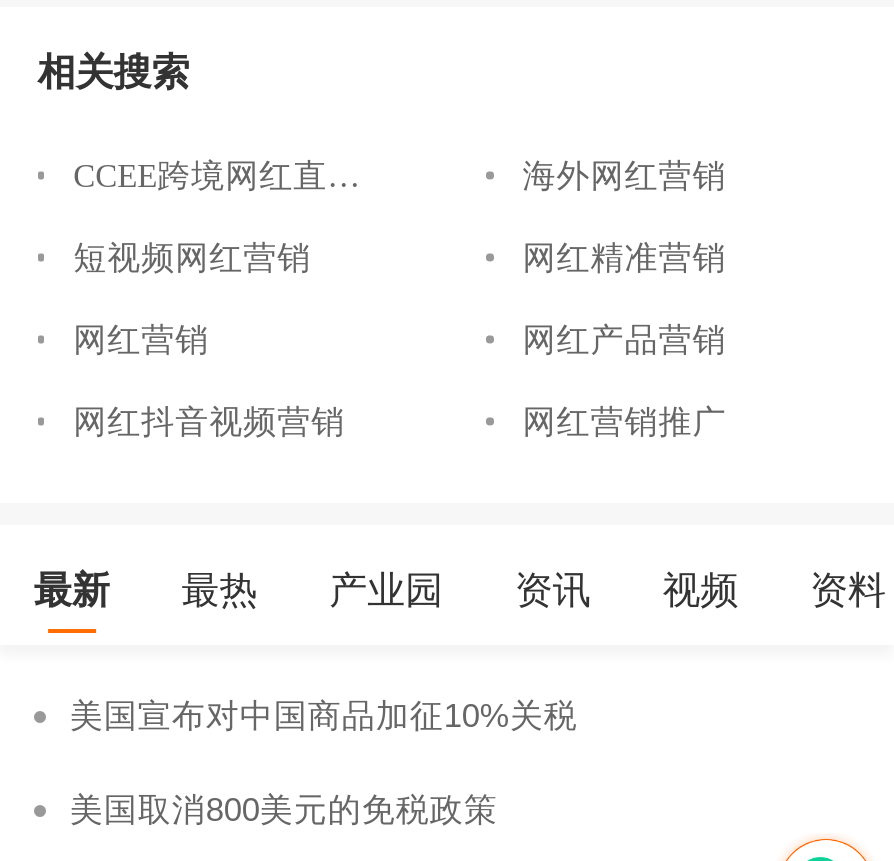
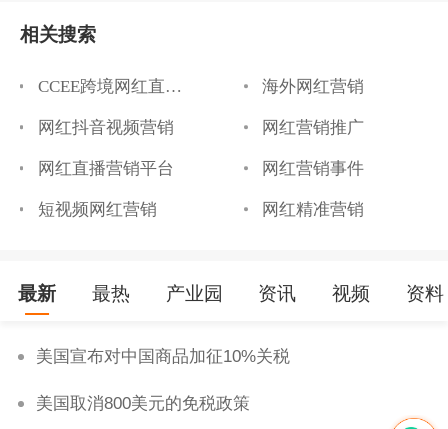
moved down: 短视频网红营销 | 网红精准营销

- 网红营销
- 网红产品营销

moved up: 网红抖音视频营销 | 网红营销推广

+ 网红直播营销平台
+ 网红营销事件
